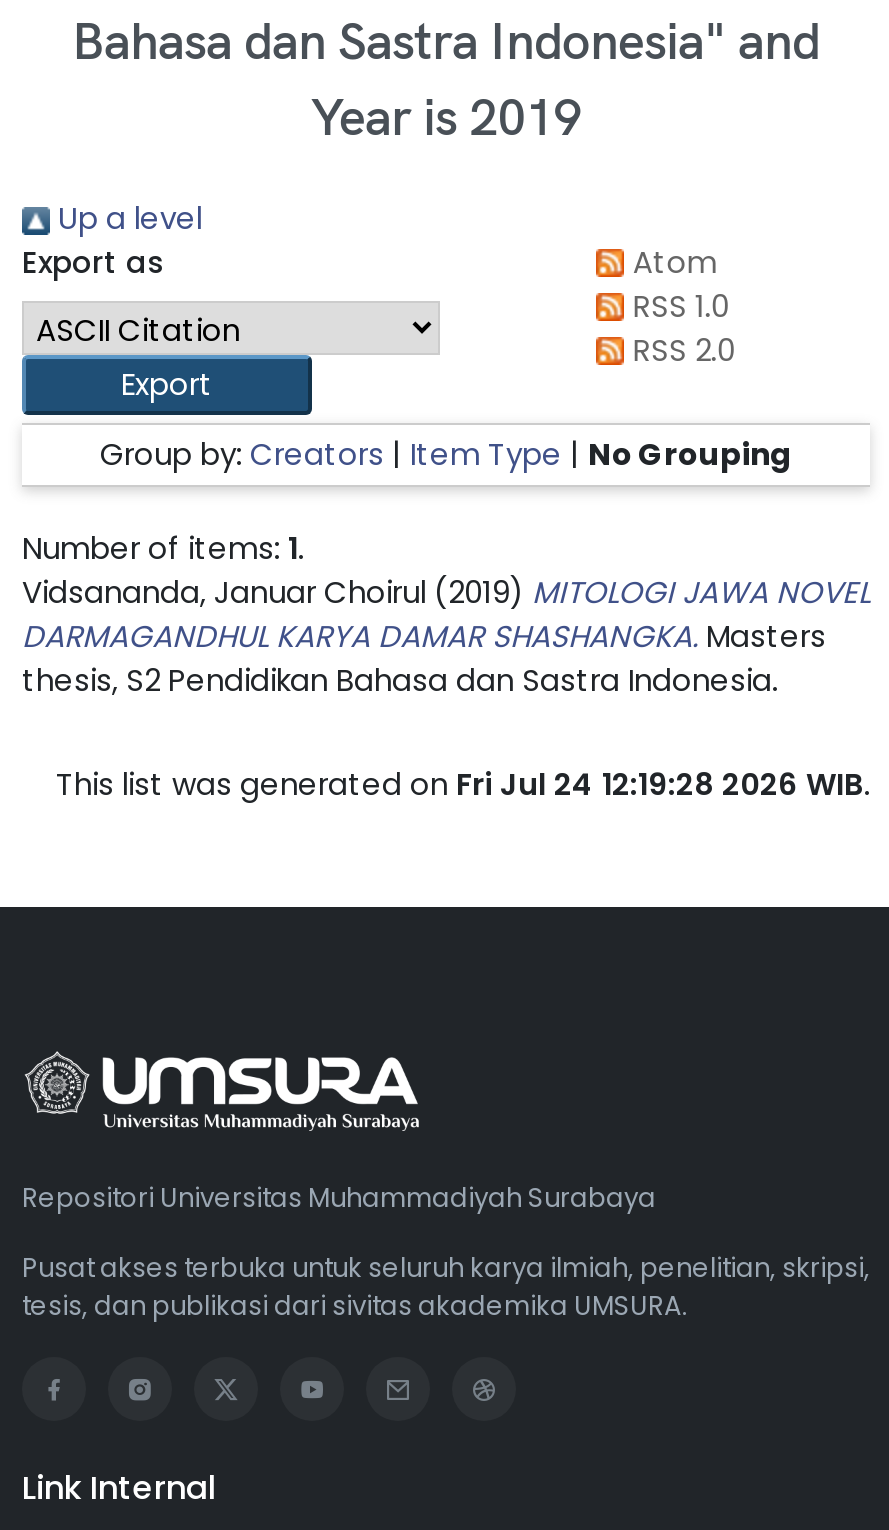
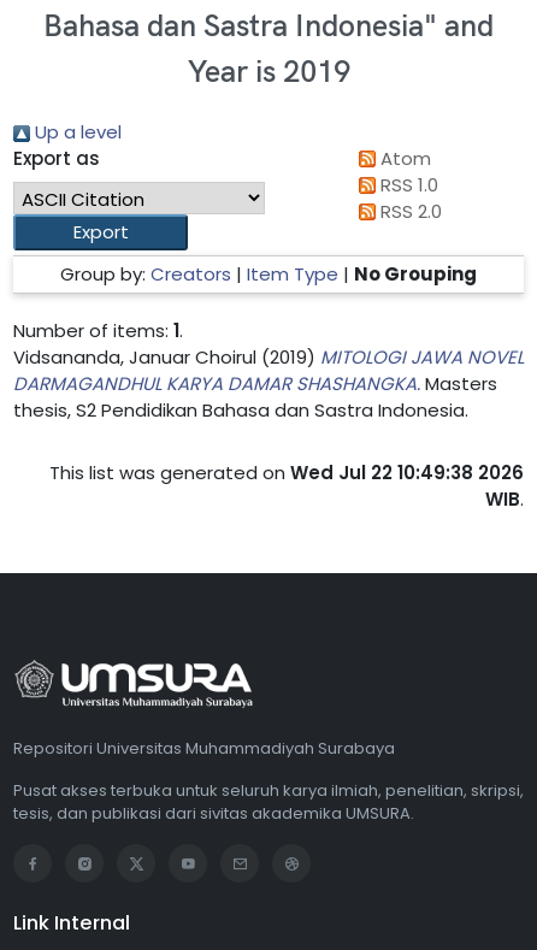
- This list was generated on Fri Jul 24 12:19:28 2026 WIB.
+ This list was generated on Wed Jul 22 10:49:38 2026
+ WIB.
